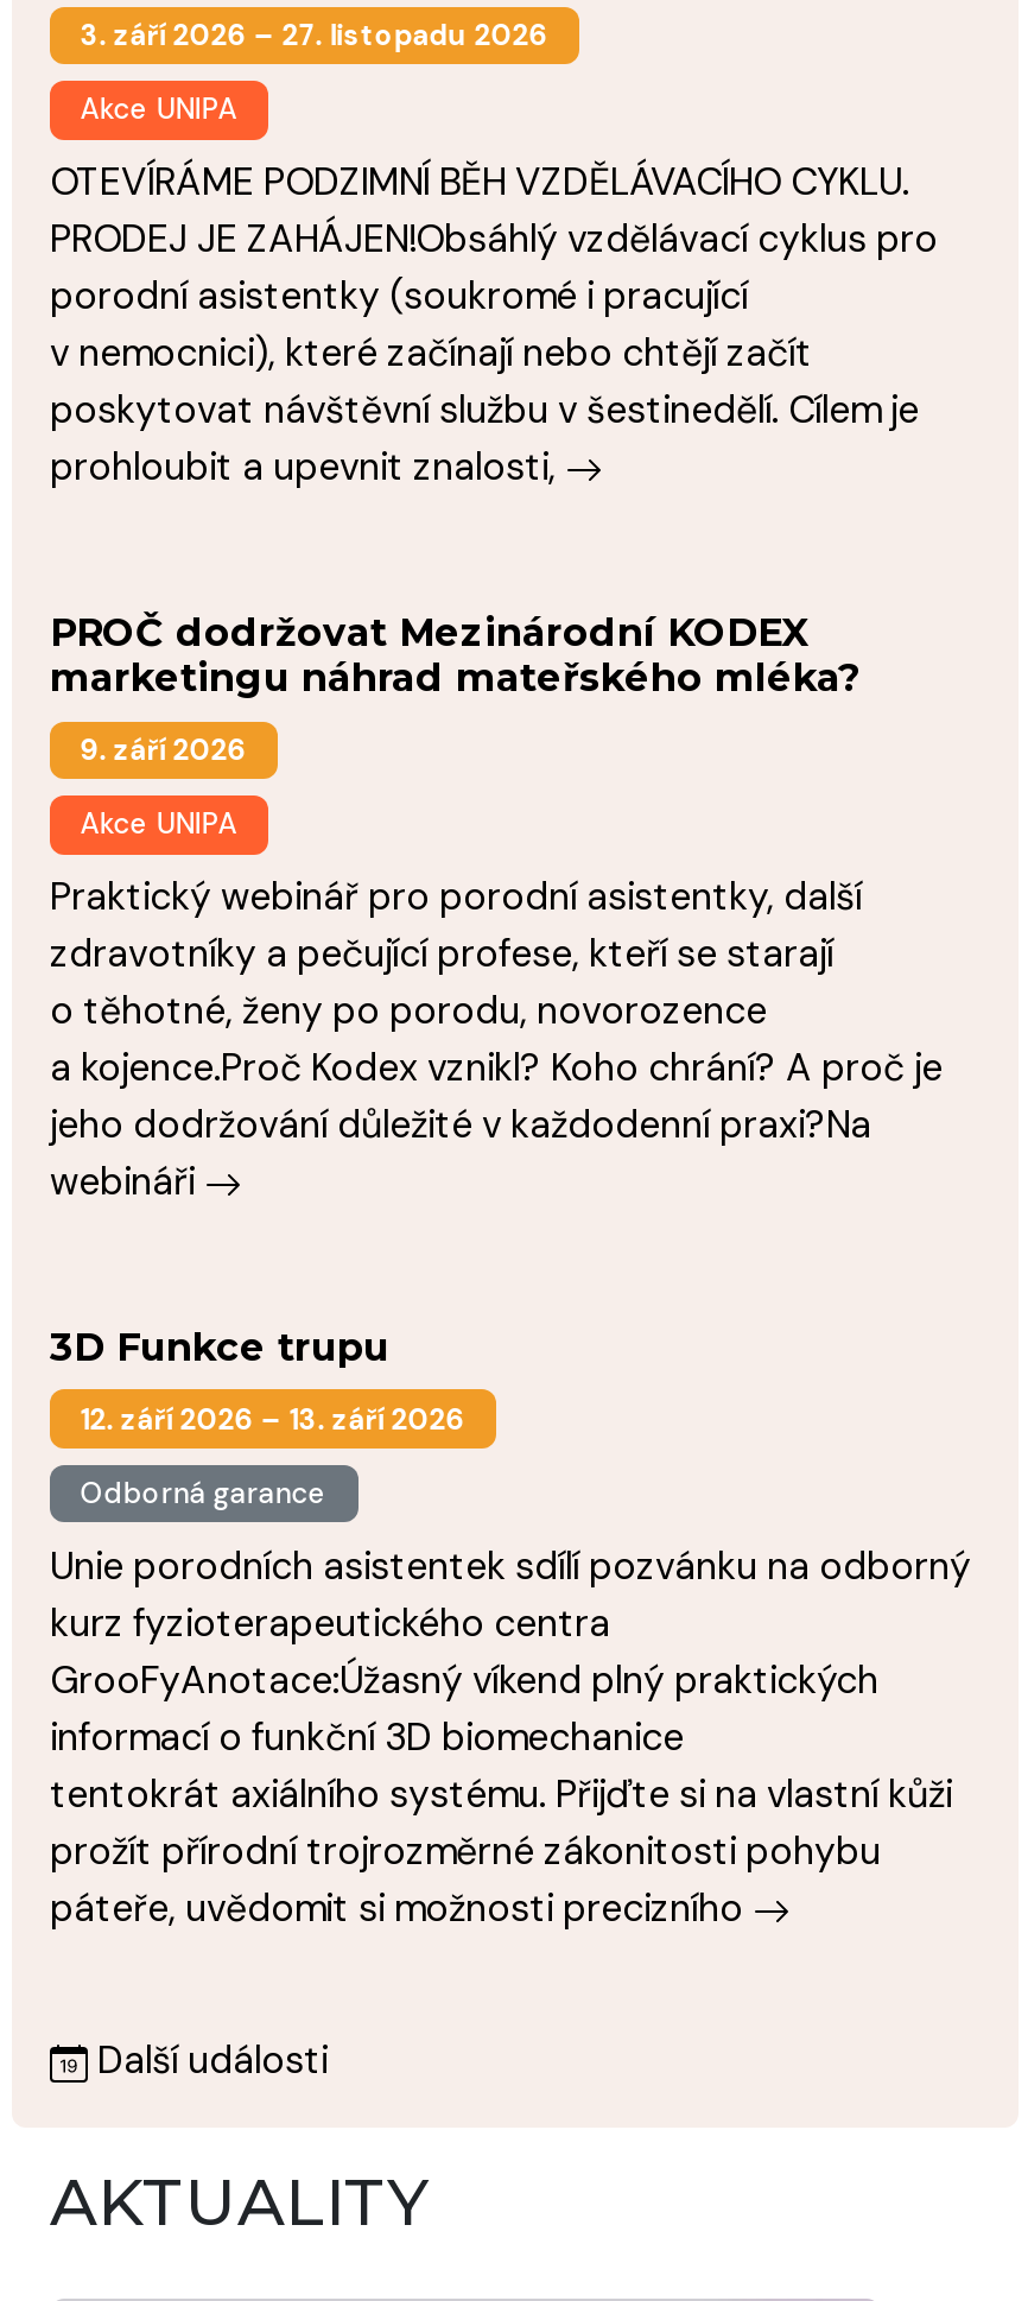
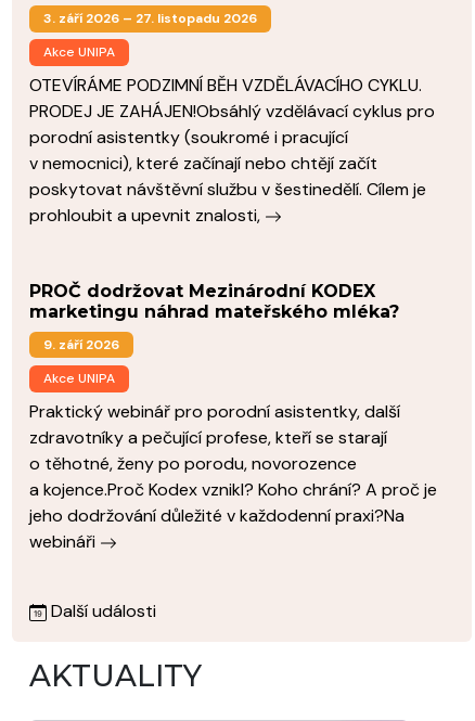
- 3D Funkce trupu
- 12. září 2026 – 13. září 2026
- Odborná garance
- Unie porodních asistentek sdílí pozvánku na odborný
- kurz fyzioterapeutického centra
- GrooFyAnotace:Úžasný víkend plný praktických
- informací o funkční 3D biomechanice
- tentokrát axiálního systému. Přijďte si na vlastní kůži
- prožít přírodní trojrozměrné zákonitosti pohybu
- páteře, uvědomit si možnosti precizního
